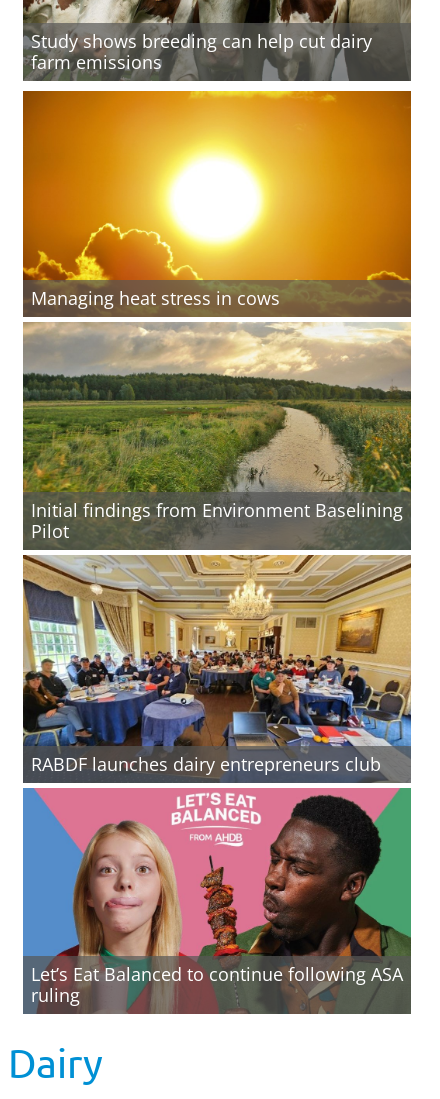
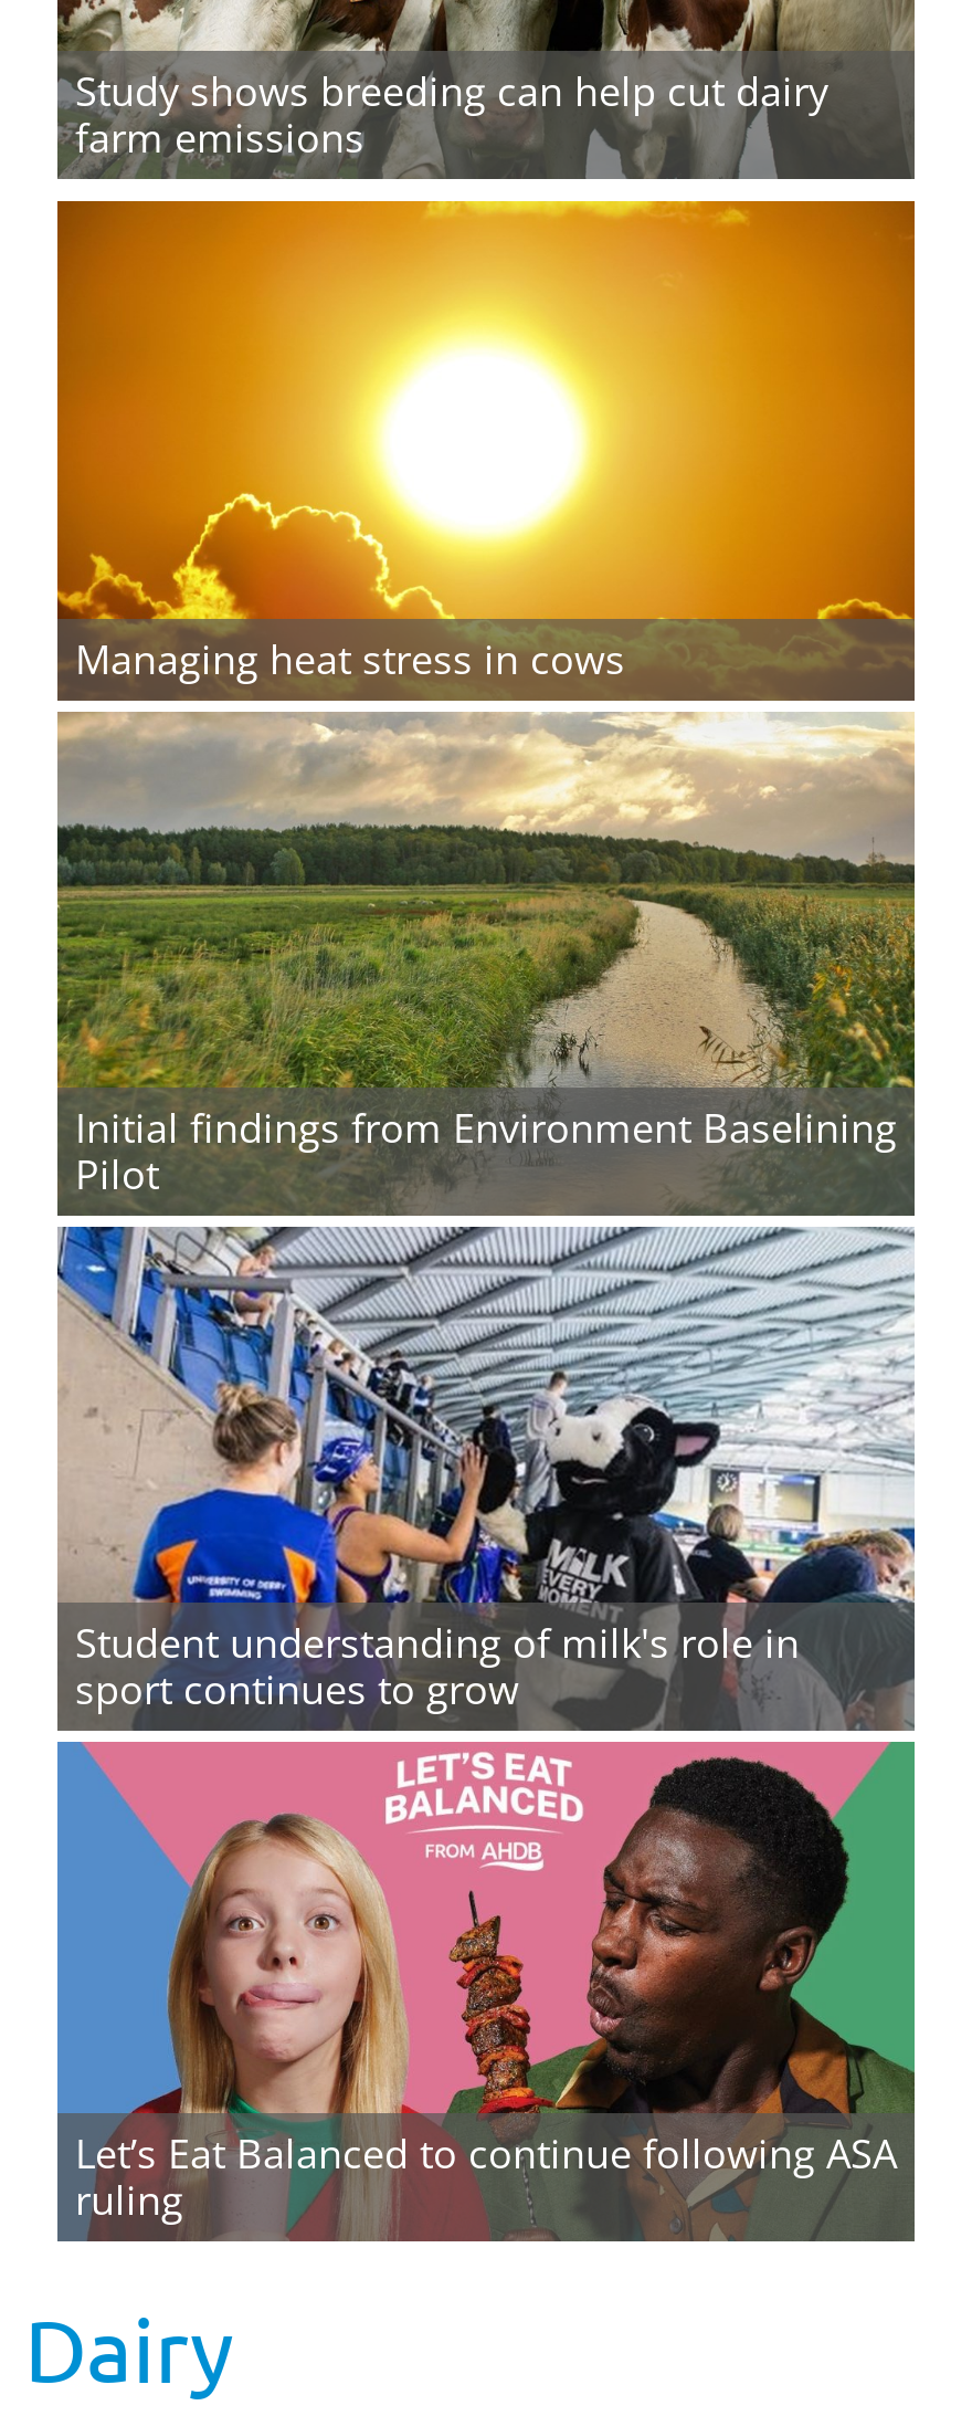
- [image]
- RABDF launches dairy entrepreneurs club
+ [image]
+ Student understanding of milk's role in
+ sport continues to grow
